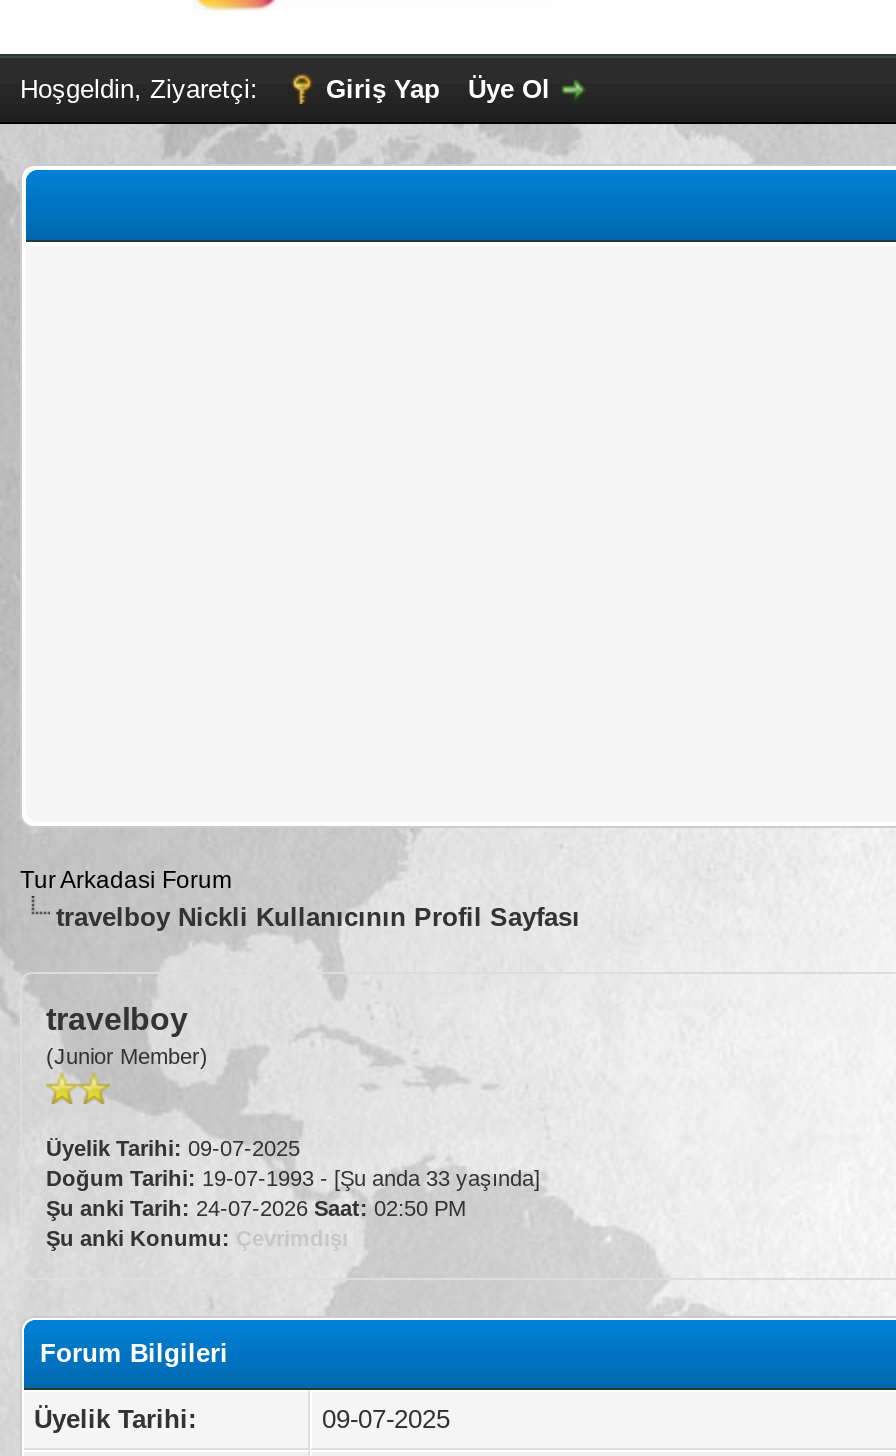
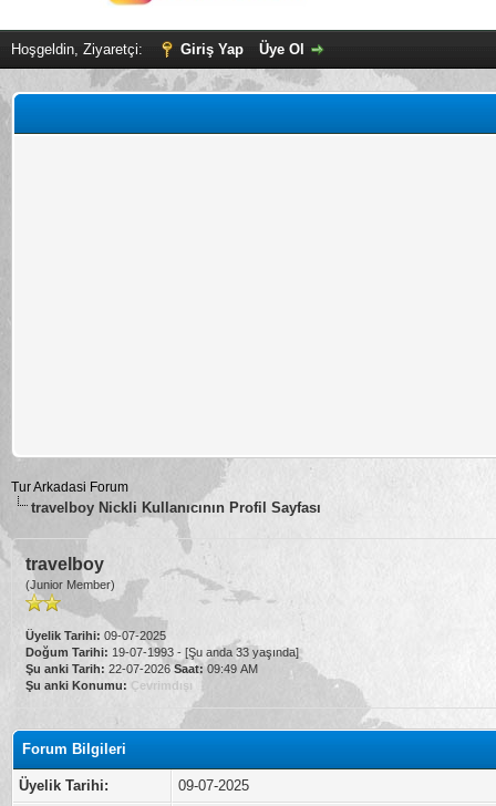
- Şu anki Tarih: 24-07-2026 Saat: 02:50 PM
+ Şu anki Tarih: 22-07-2026 Saat: 09:49 AM
